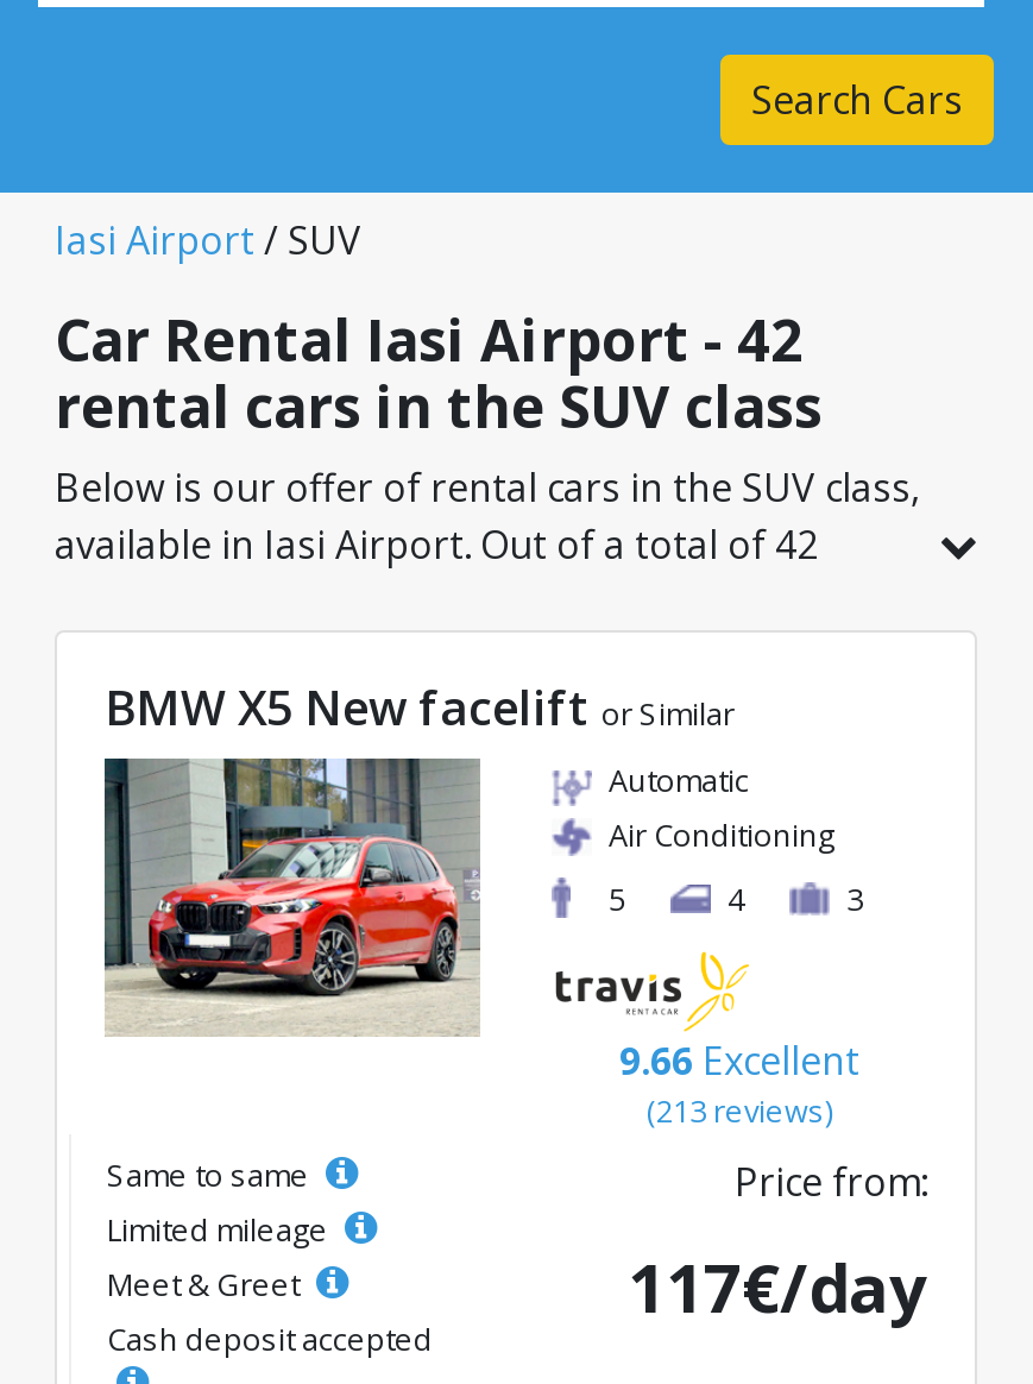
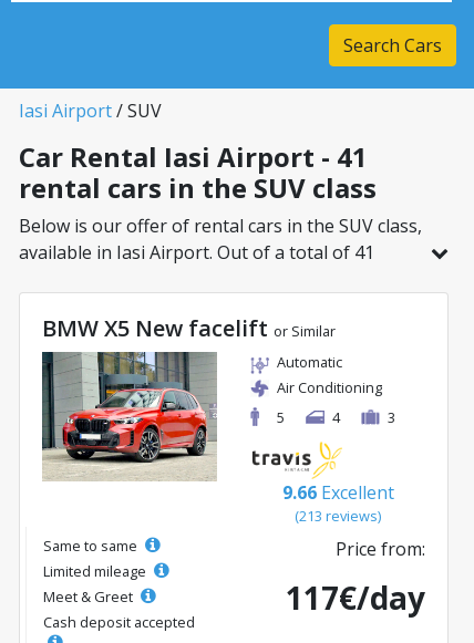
- Car Rental Iasi Airport - 42
+ Car Rental Iasi Airport - 41

- available in Iasi Airport. Out of a total of 42
+ available in Iasi Airport. Out of a total of 41
